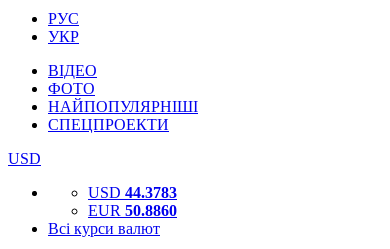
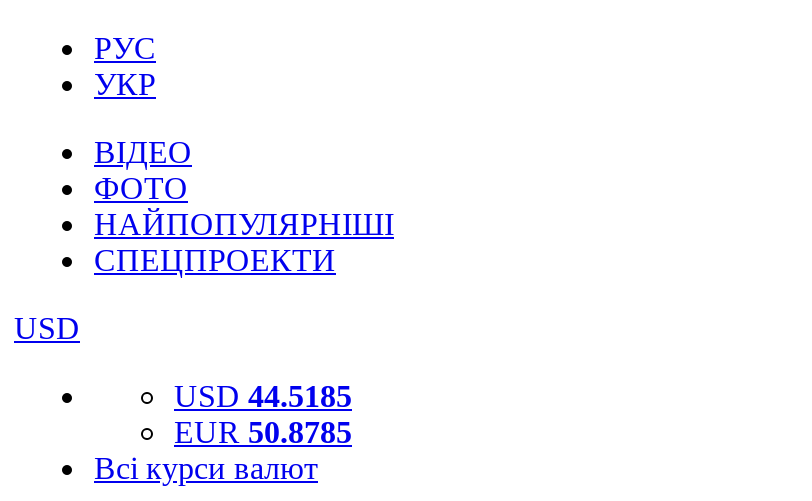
- USD 44.3783
+ USD 44.5185

- EUR 50.8860
+ EUR 50.8785
